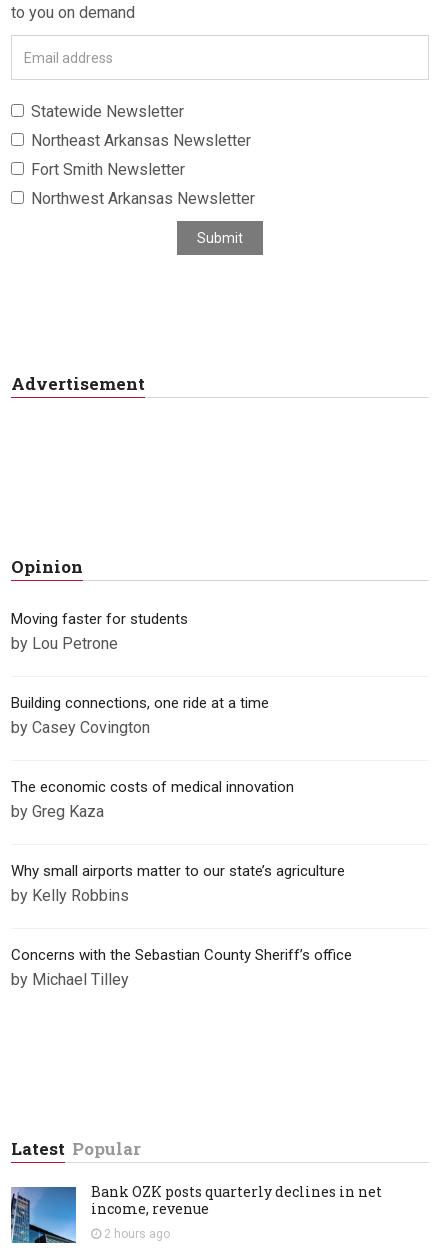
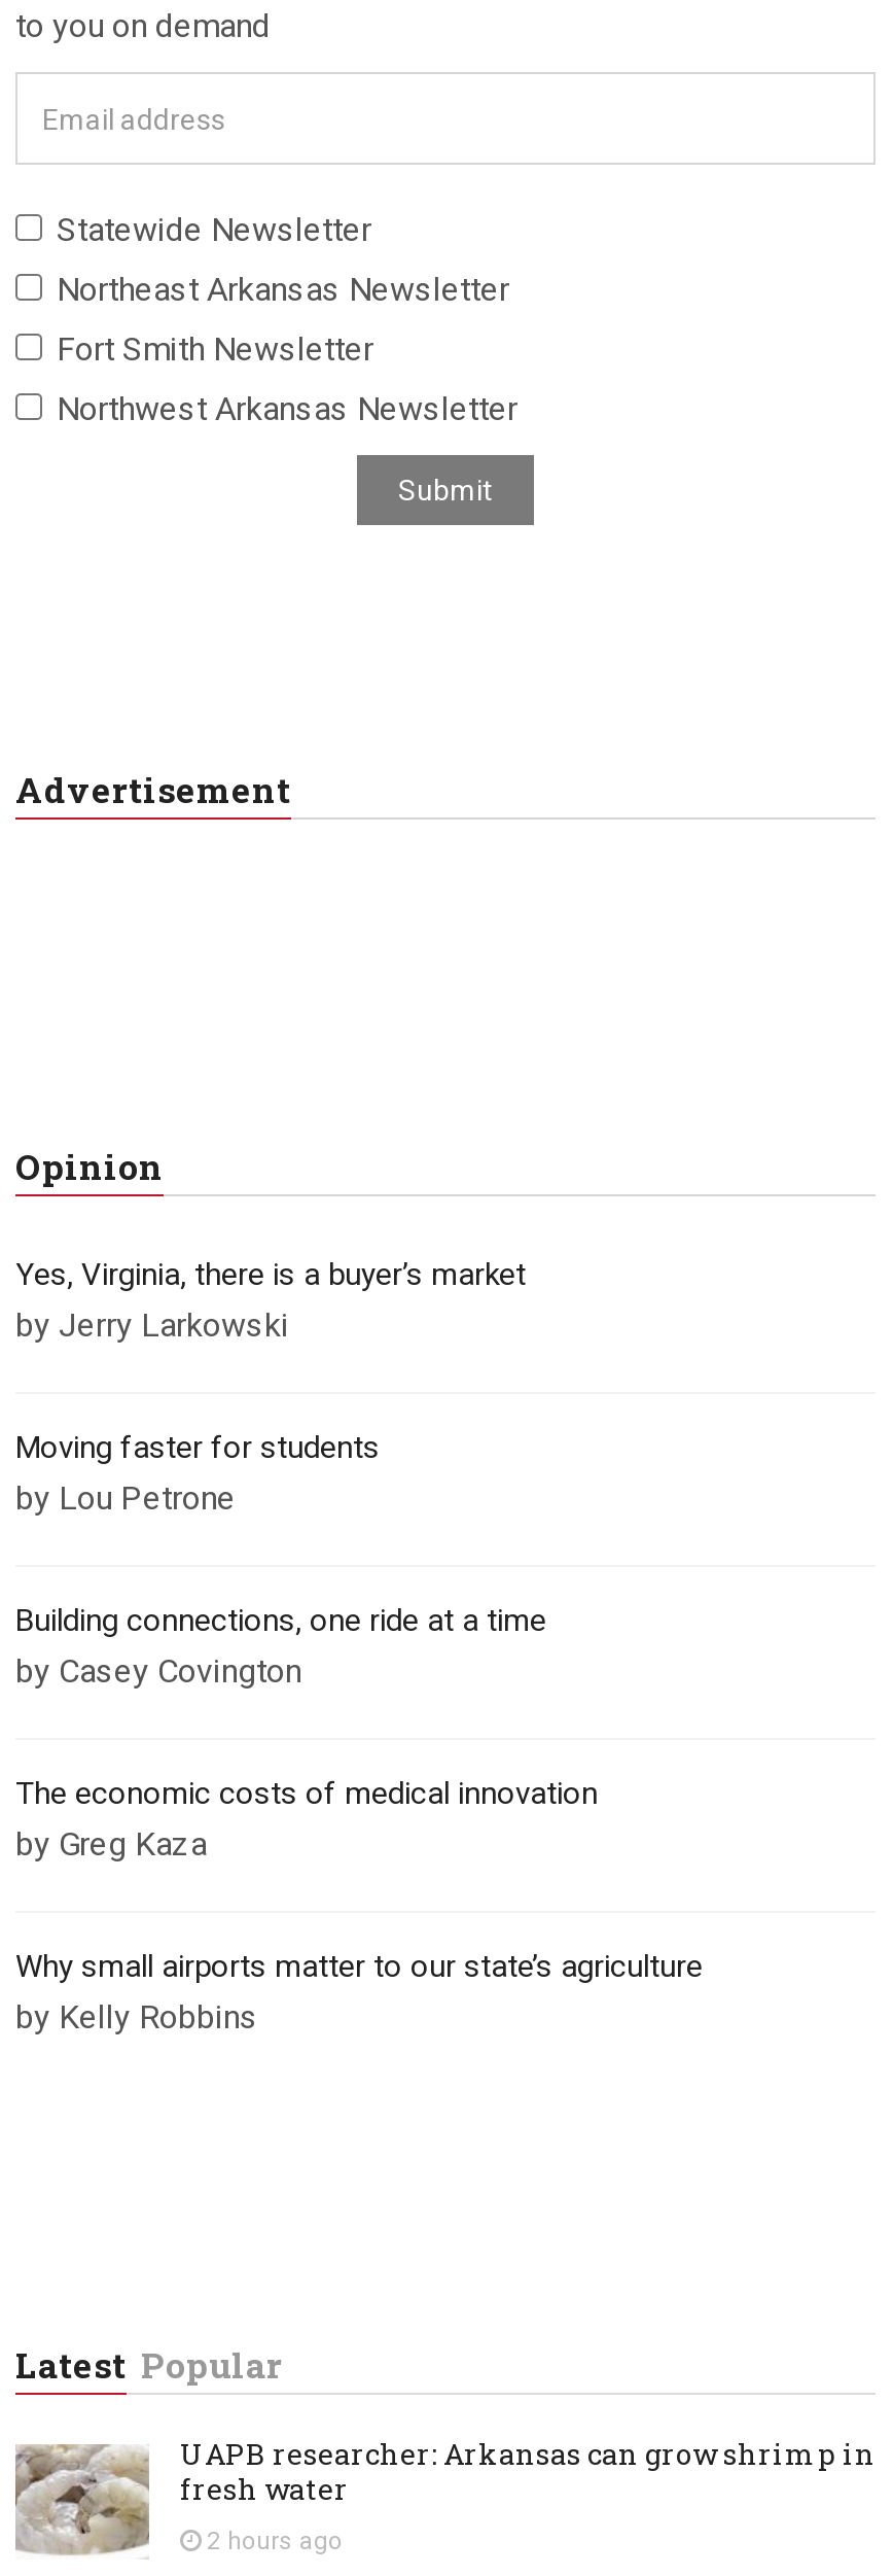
+ Yes, Virginia, there is a buyer’s market
+ by Jerry Larkowski

moved down: Moving faster for students | by Lou Petrone | Building connections, one ride at a time | by Casey Covington | The economic costs of medical innovation | by Greg Kaza | Why small airports matter to our state’s agriculture | by Kelly Robbins

- Concerns with the Sebastian County Sheriff’s office
- by Michael Tilley

- [image]
- Bank OZK posts quarterly declines in net
- income, revenue
+ [image]
+ UAPB researcher: Arkansas can grow shrimp in
+ fresh water
